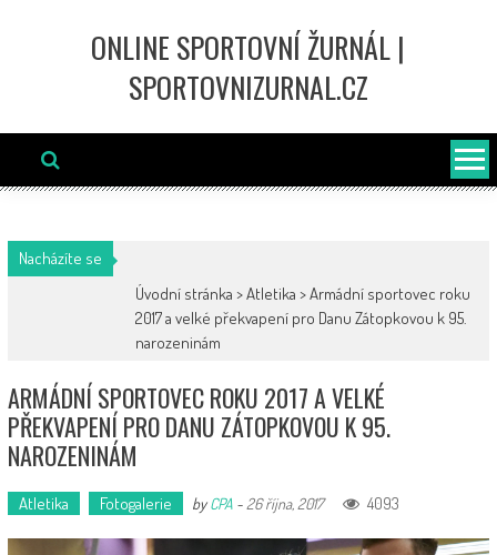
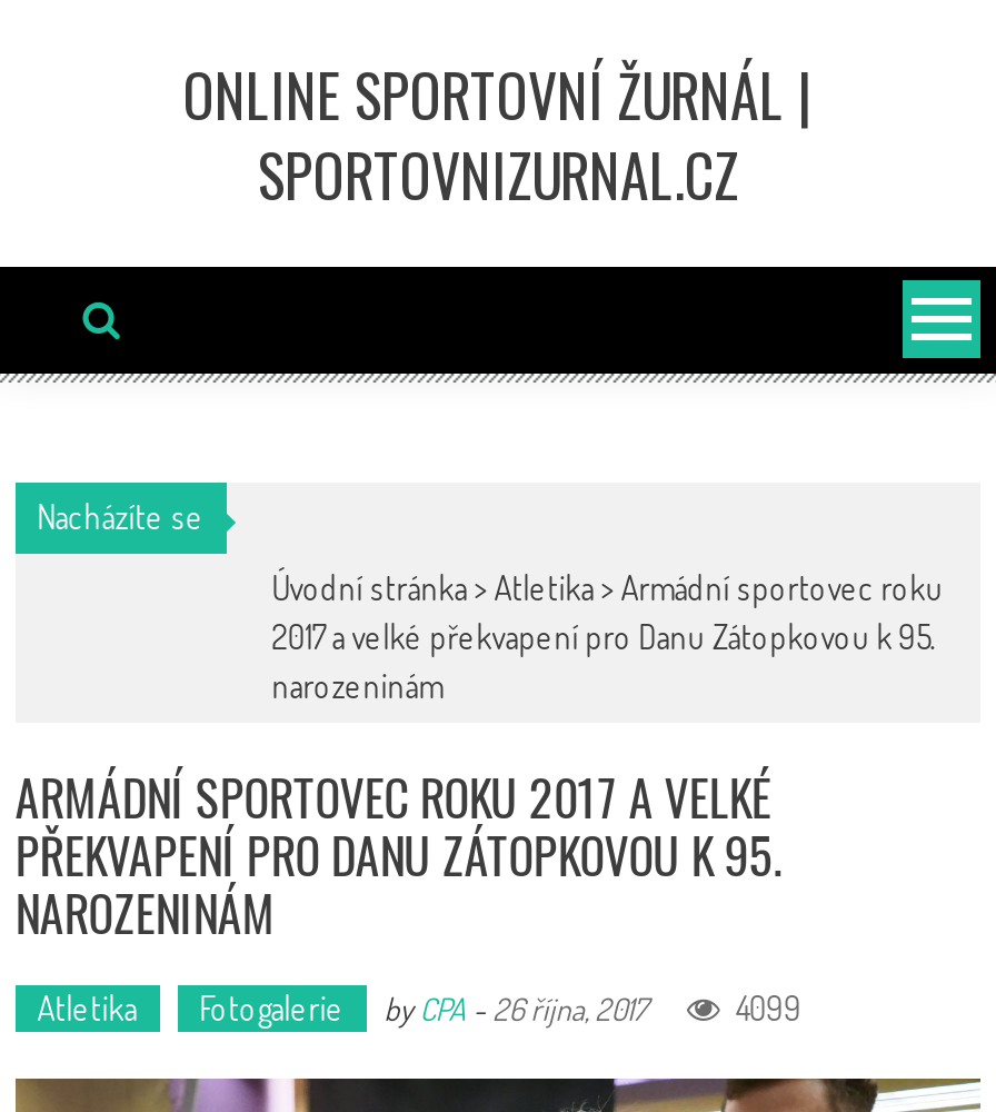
- 4093
+ 4099
